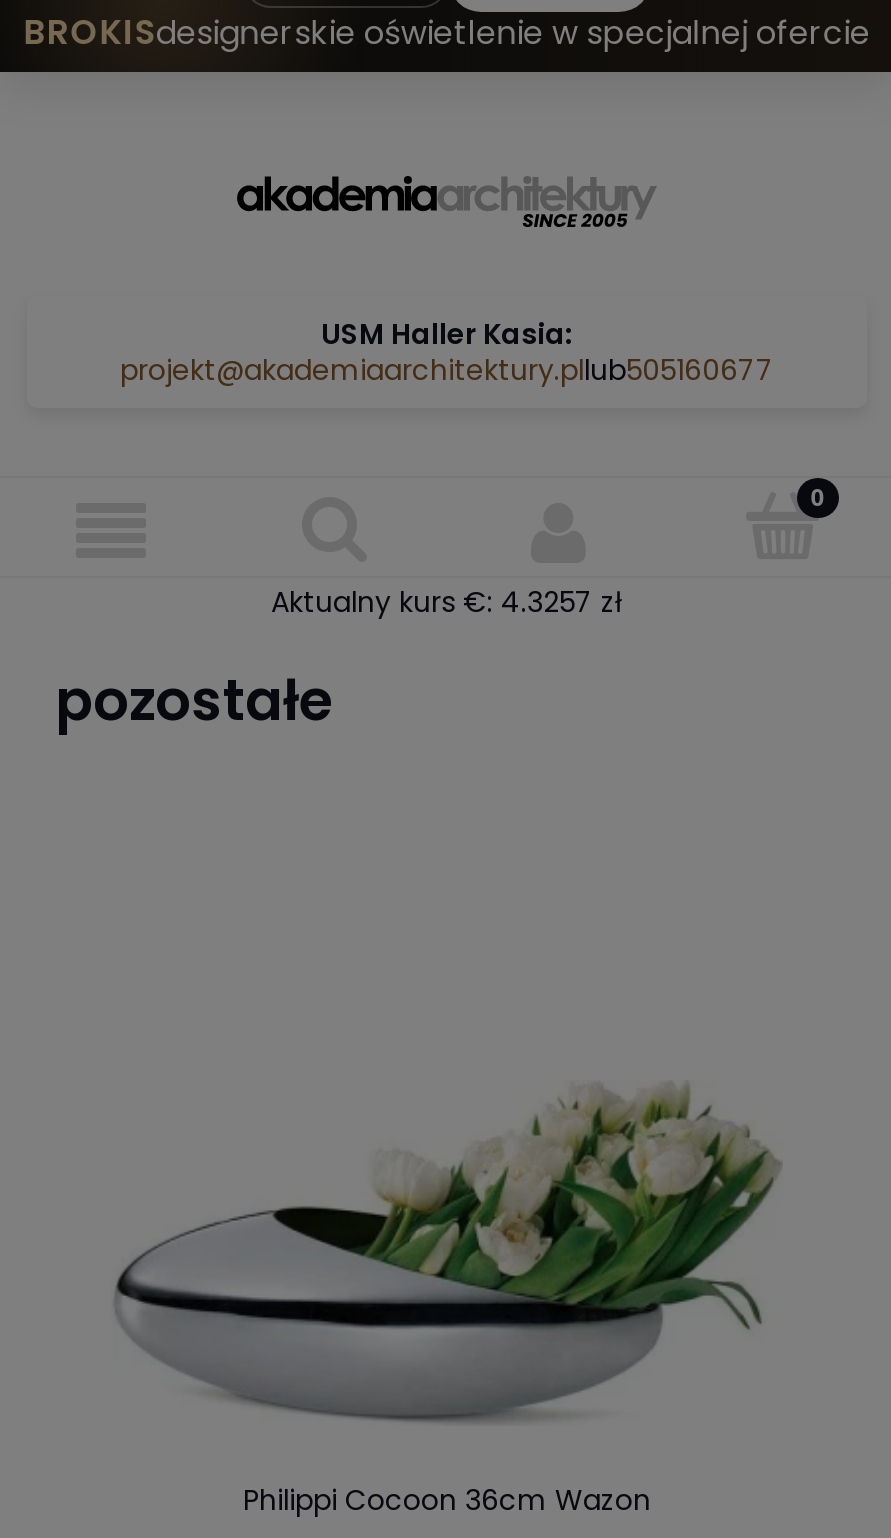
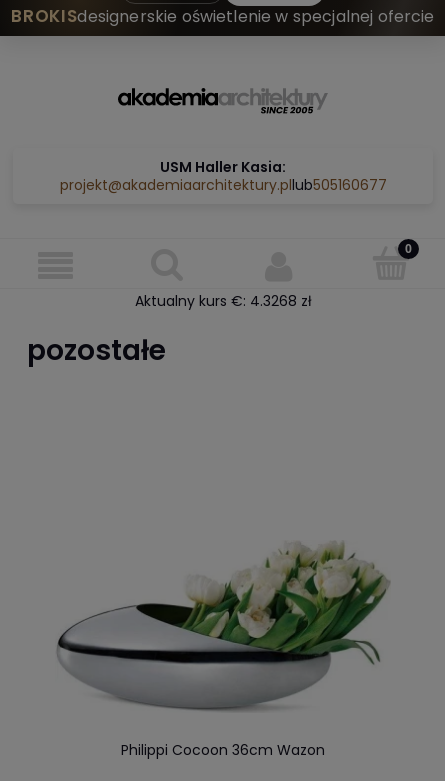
- Aktualny kurs €: 4.3257 zł
+ Aktualny kurs €: 4.3268 zł
